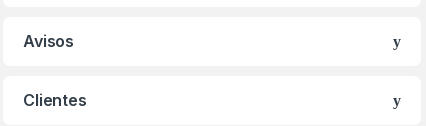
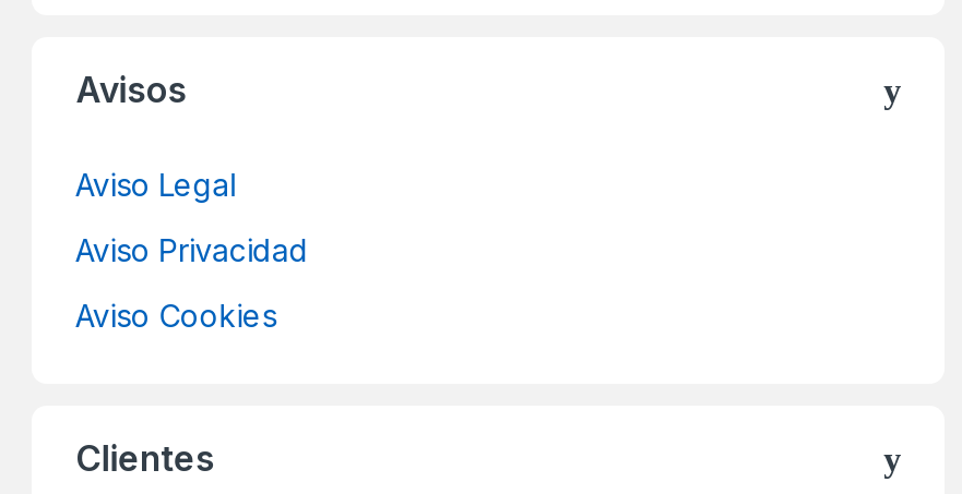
+ Aviso Legal
+ Aviso Privacidad
+ Aviso Cookies
